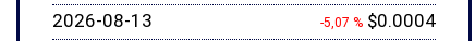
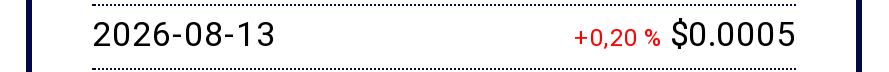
- -5,07 % $0.0004
+ +0,20 % $0.0005
